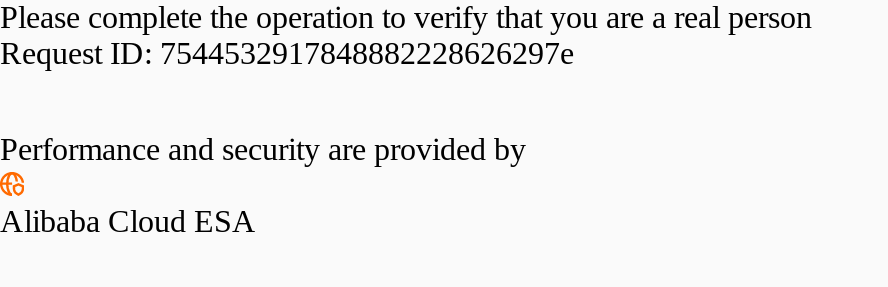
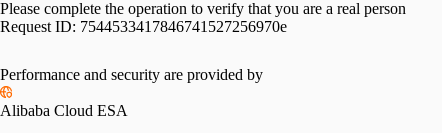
- Request ID: 7544532917848882228626297e
+ Request ID: 7544533417846741527256970e
